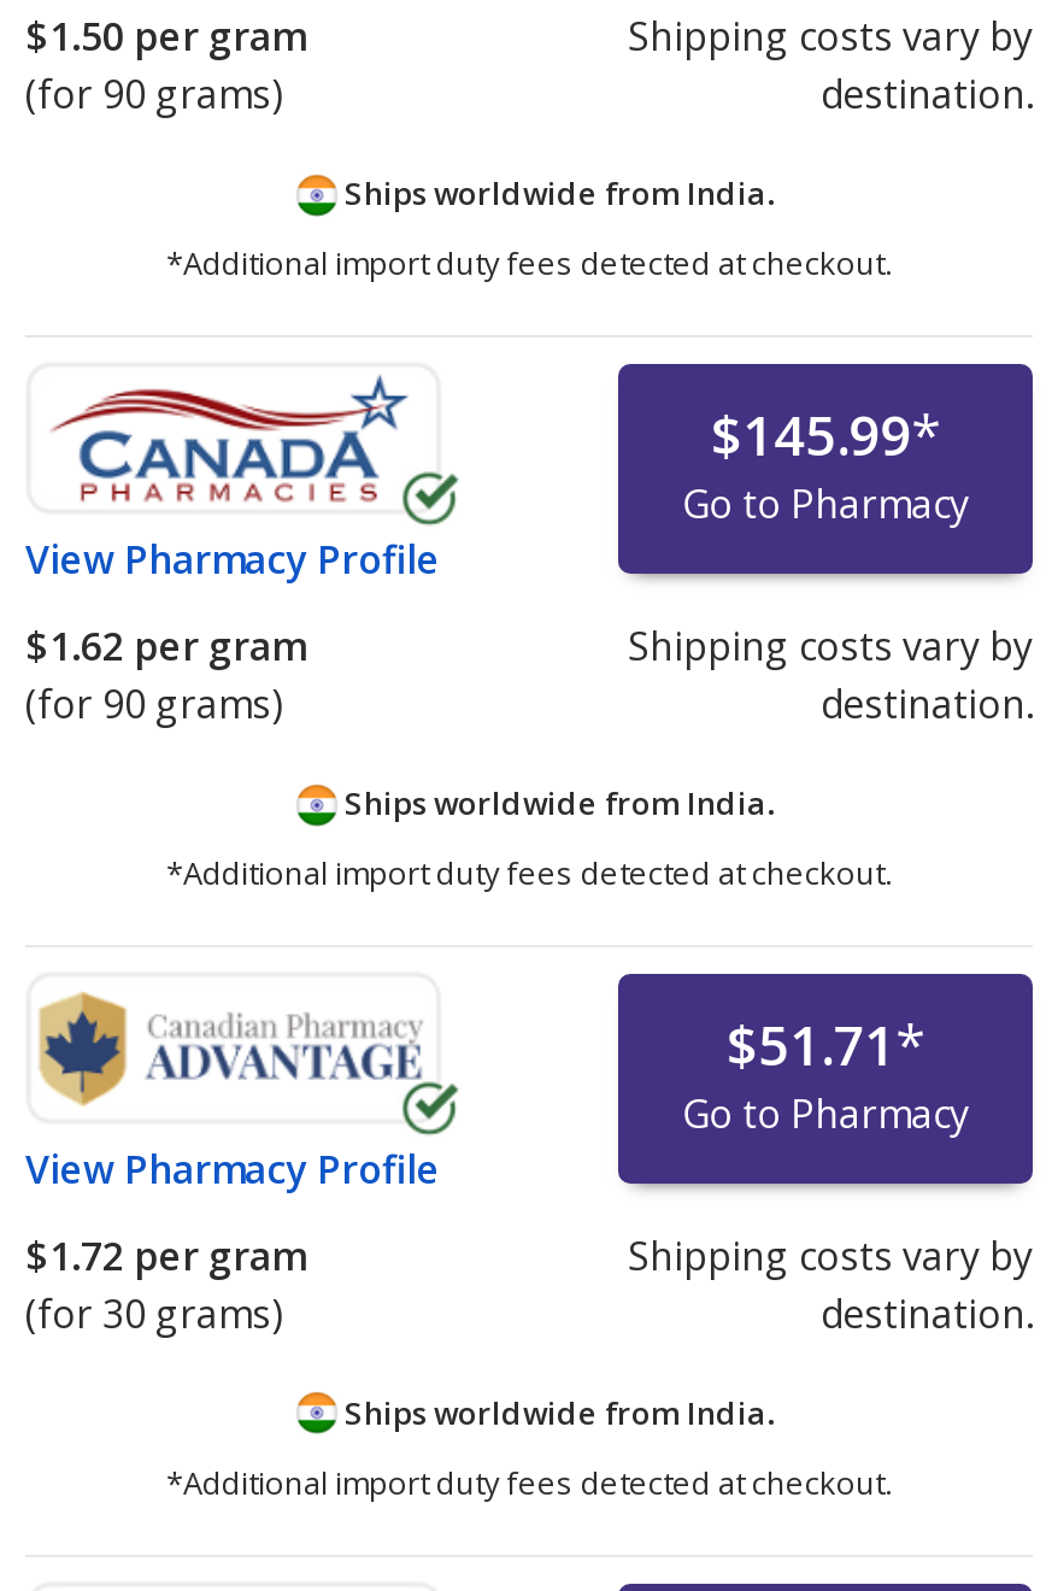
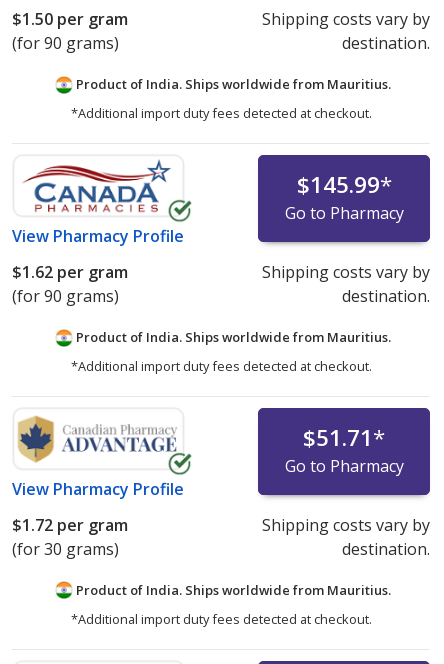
- Ships worldwide from India.
+ Product of India. Ships worldwide from Mauritius.

- Ships worldwide from India.
+ Product of India. Ships worldwide from Mauritius.

- Ships worldwide from India.
+ Product of India. Ships worldwide from Mauritius.
